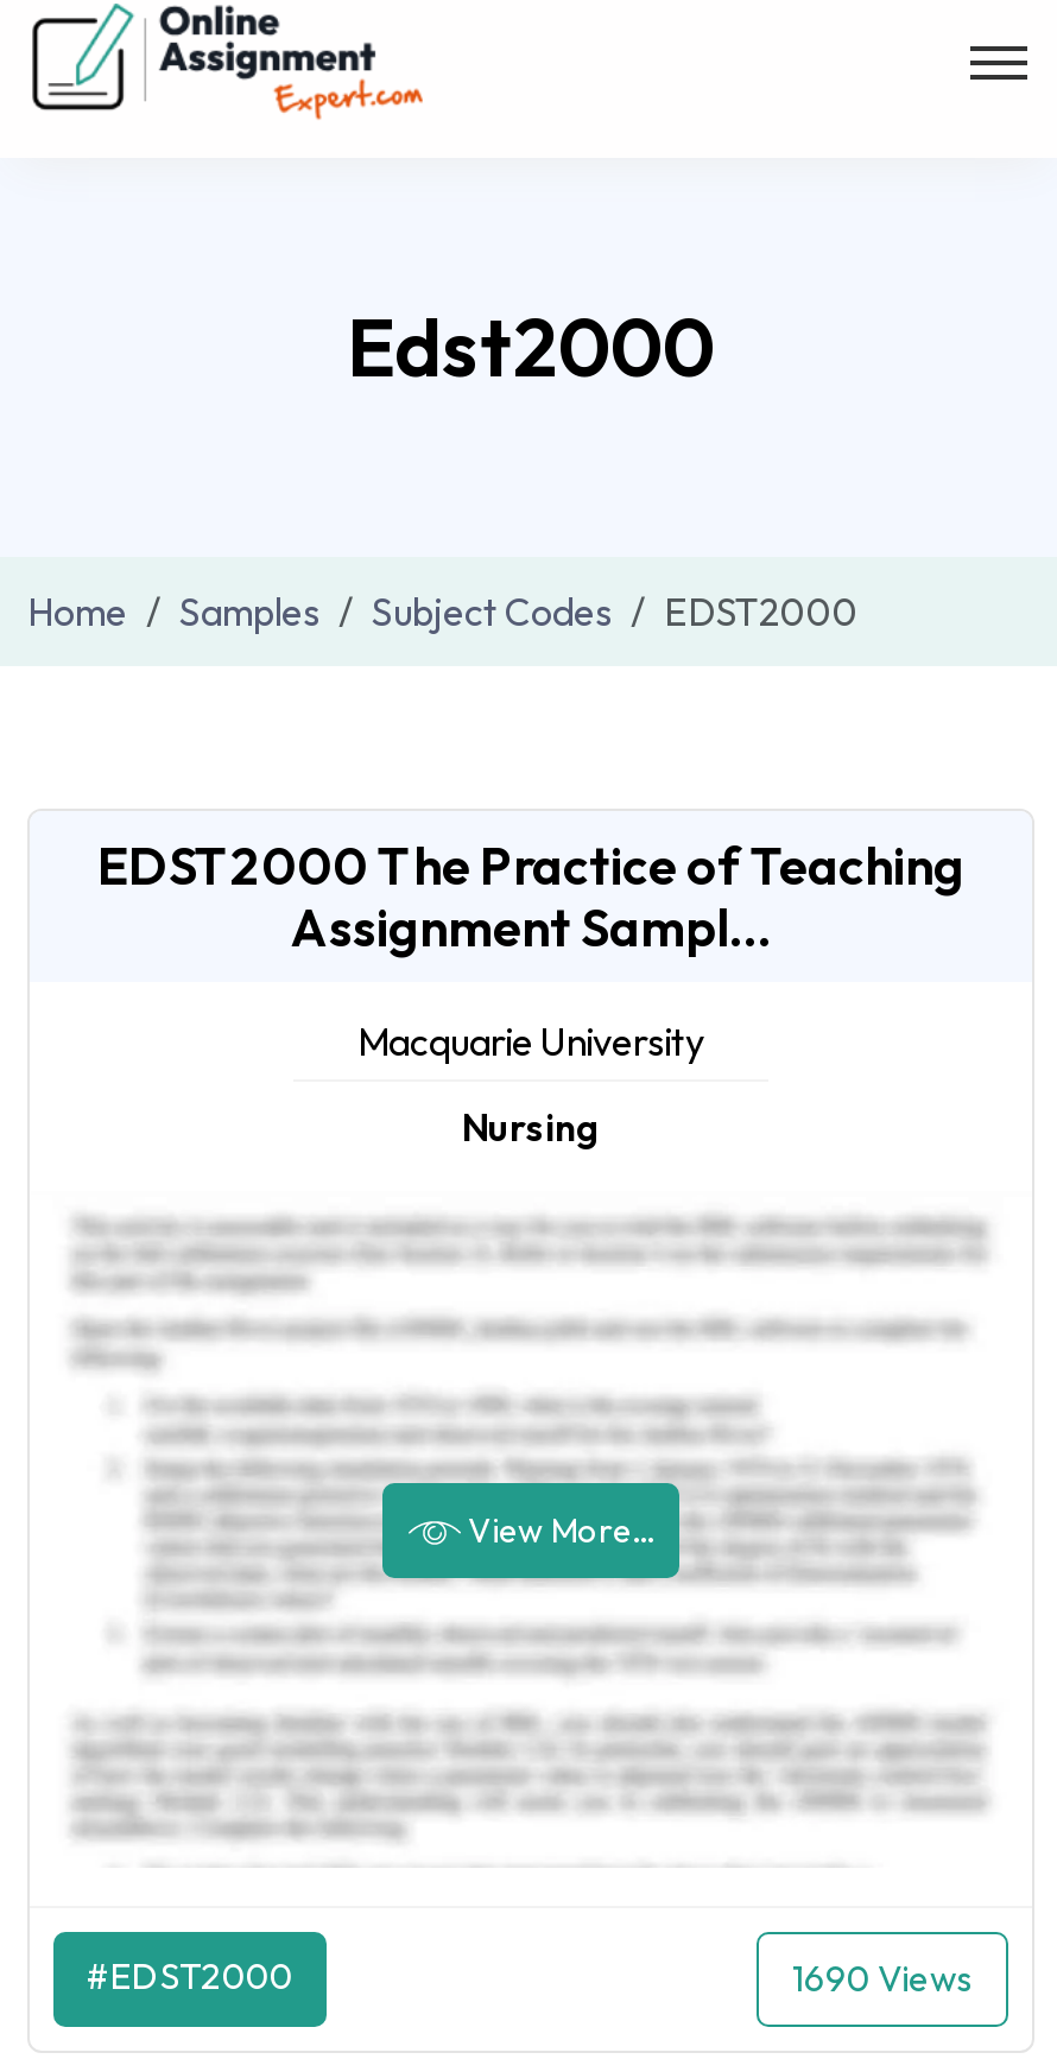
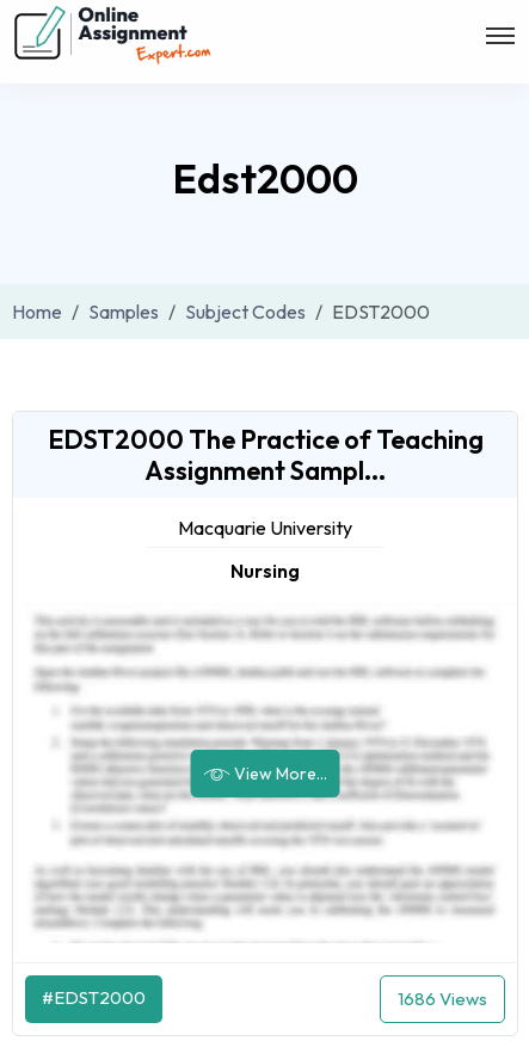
- 1690 Views
+ 1686 Views
